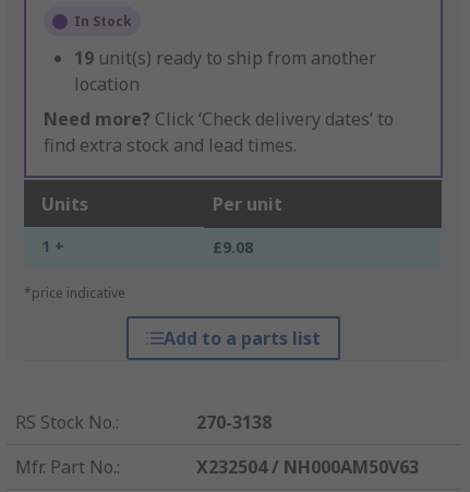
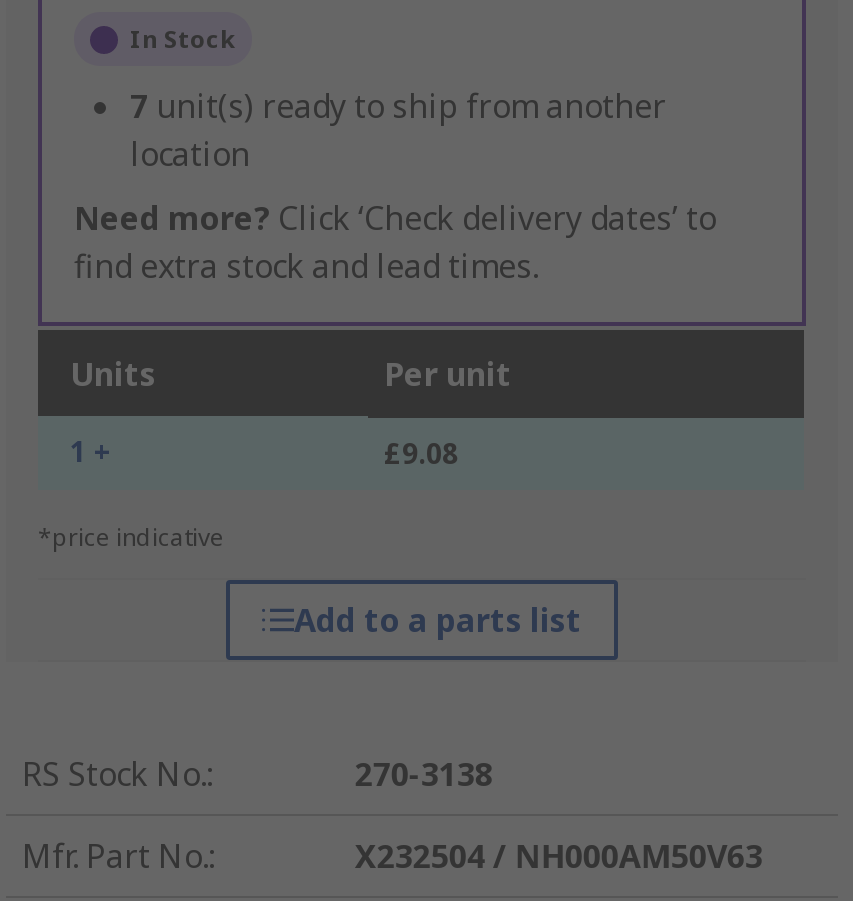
- 19 unit(s) ready to ship from another
+ 7 unit(s) ready to ship from another
